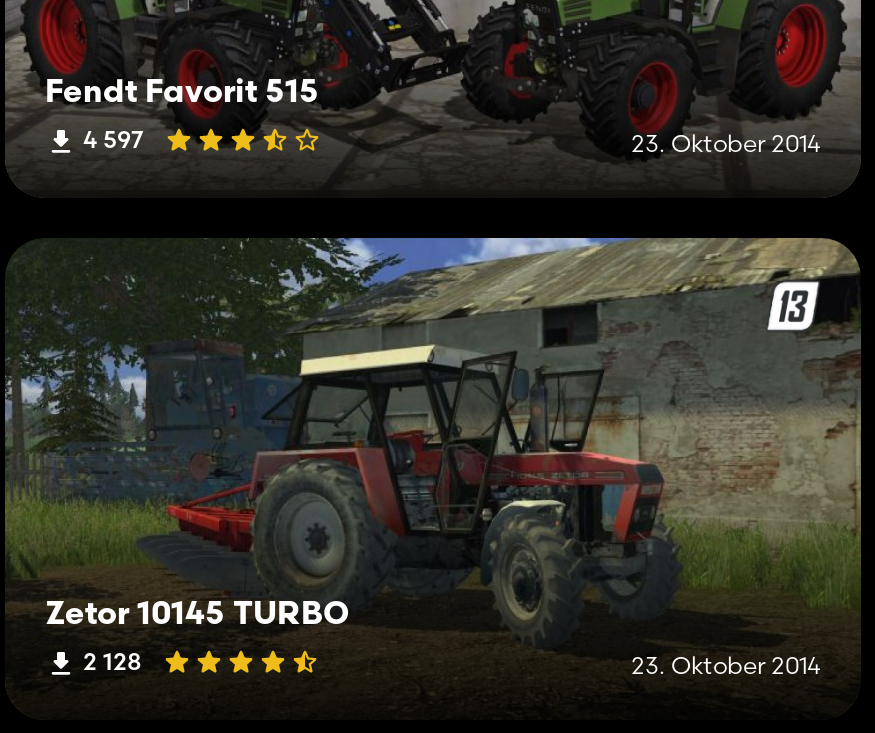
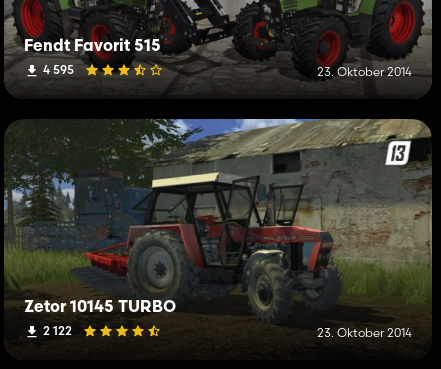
- 4 597
+ 4 595

- 2 128
+ 2 122
